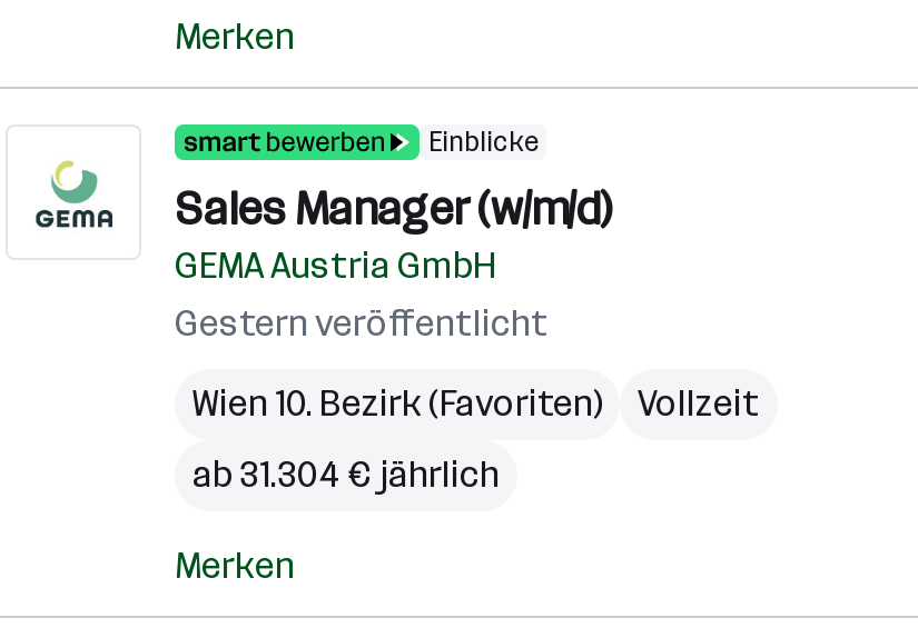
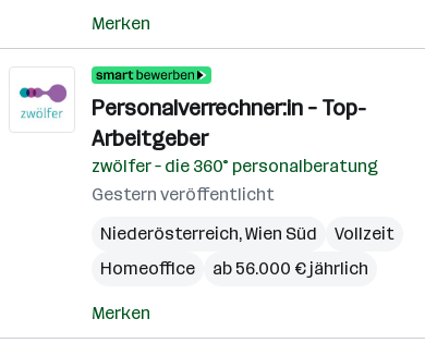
- [image]
- Einblicke
- Sales Manager (w/m/d)
- GEMA Austria GmbH
+ [image]
+ Personalverrechner:in – Top-
+ Arbeitgeber
+ zwölfer – die 360° personalberatung

- Wien 10. Bezirk (Favoriten)
+ Niederösterreich,Wien Süd

- ab 31.304 € jährlich
+ Homeoffice
+ ab 56.000 € jährlich
